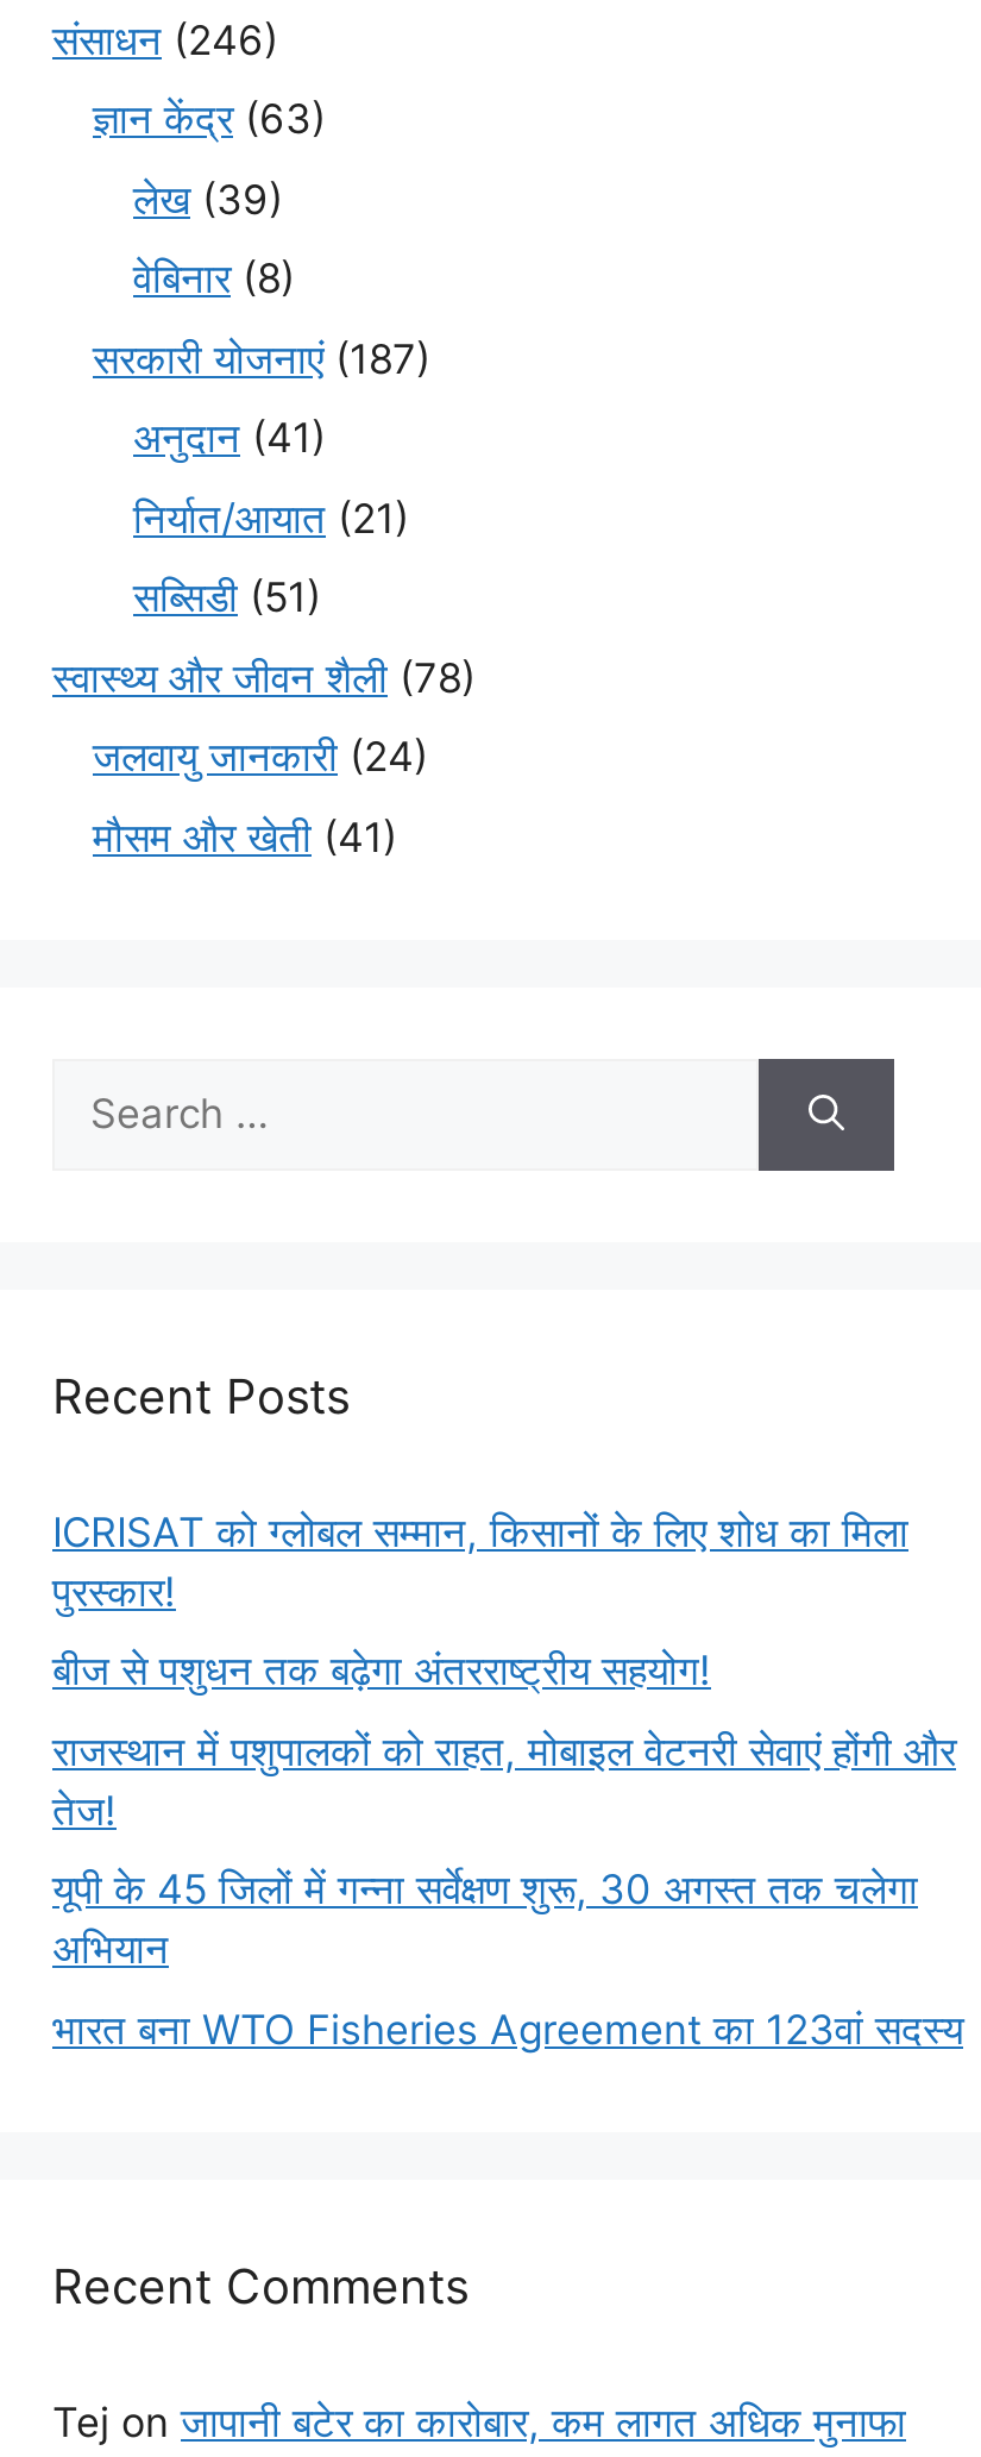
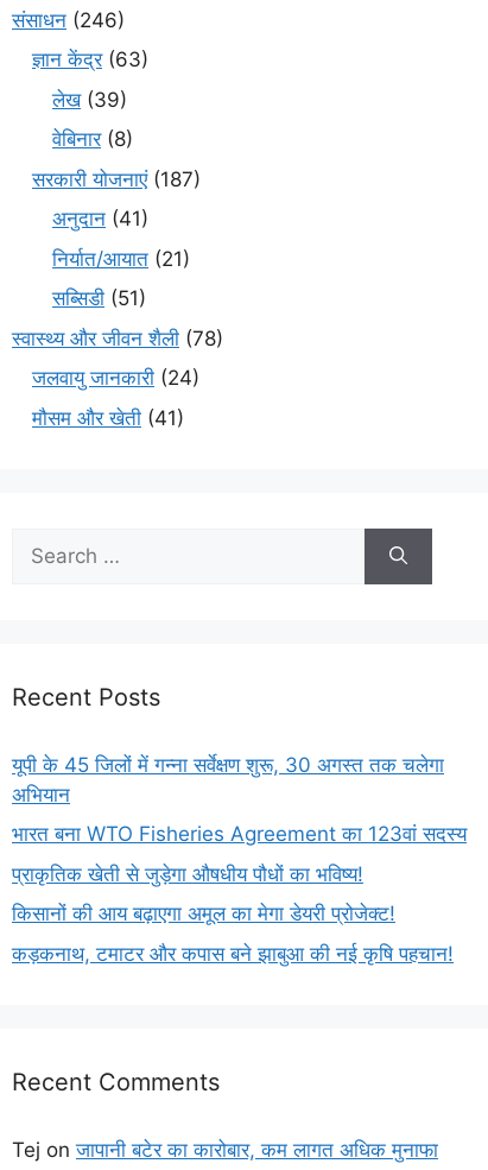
- ICRISAT को ग्लोबल सम्मान, किसानों के लिए शोध का मिला
- पुरस्कार!
- बीज से पशुधन तक बढ़ेगा अंतरराष्ट्रीय सहयोग!
- राजस्थान में पशुपालकों को राहत, मोबाइल वेटनरी सेवाएं होंगी और
- तेज!

moved up: यूपी के 45 जिलों में गन्ना सर्वेक्षण शुरू, 30 अगस्त तक चलेगा | अभियान | भारत बना WTO Fisheries Agreement का 123वां सदस्य

+ प्राकृतिक खेती से जुड़ेगा औषधीय पौधों का भविष्य!
+ किसानों की आय बढ़ाएगा अमूल का मेगा डेयरी प्रोजेक्ट!
+ कड़कनाथ, टमाटर और कपास बने झाबुआ की नई कृषि पहचान!
